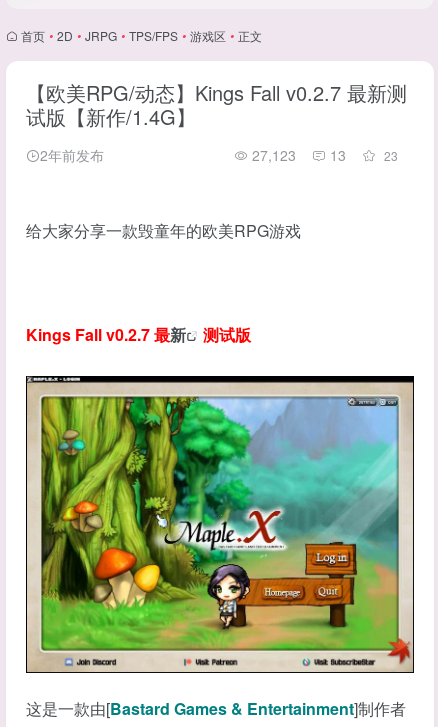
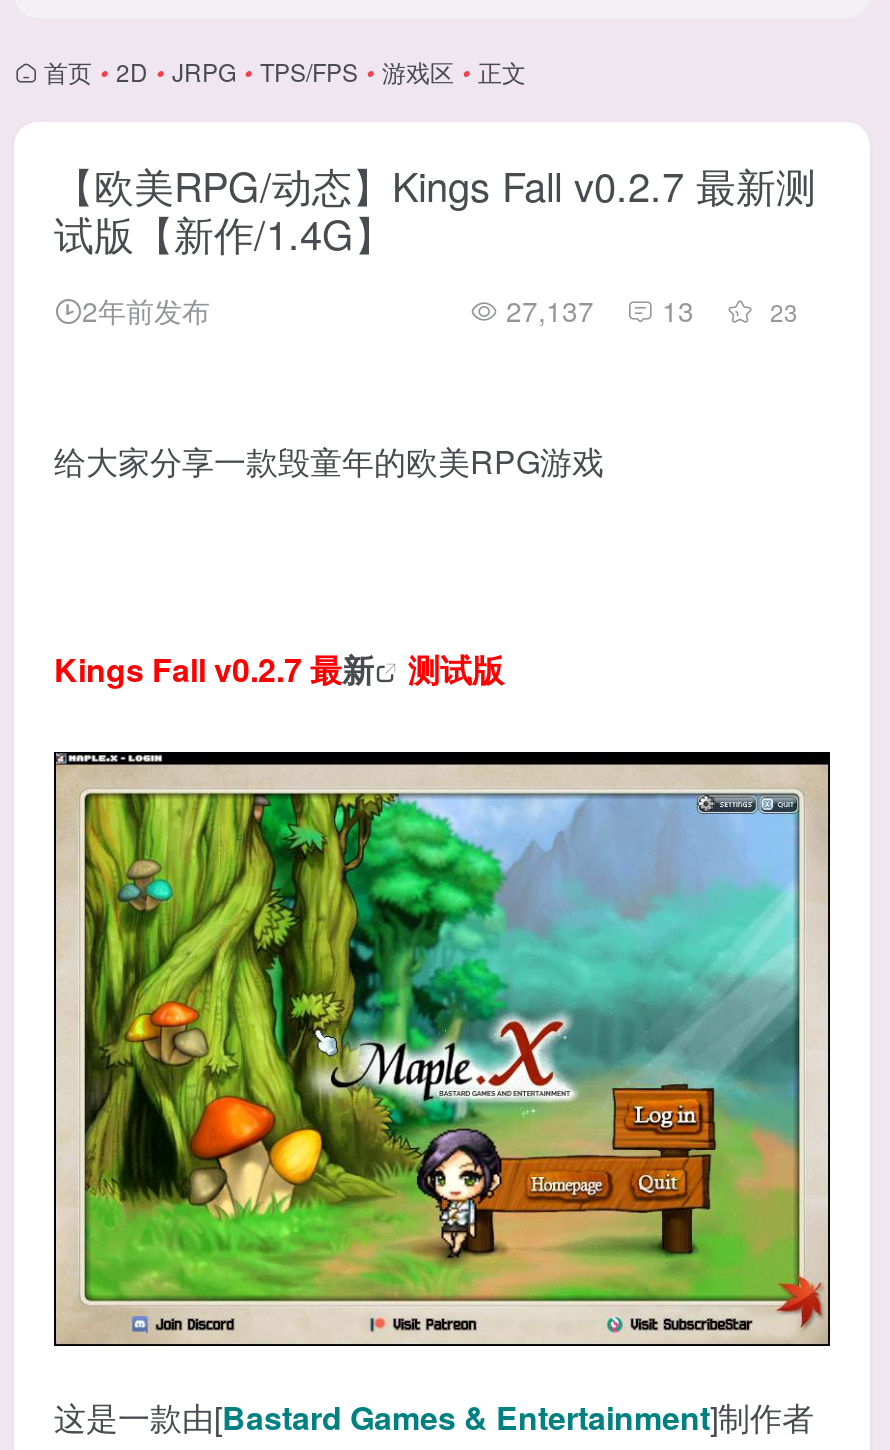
- 27,123 13
+ 27,137 13
